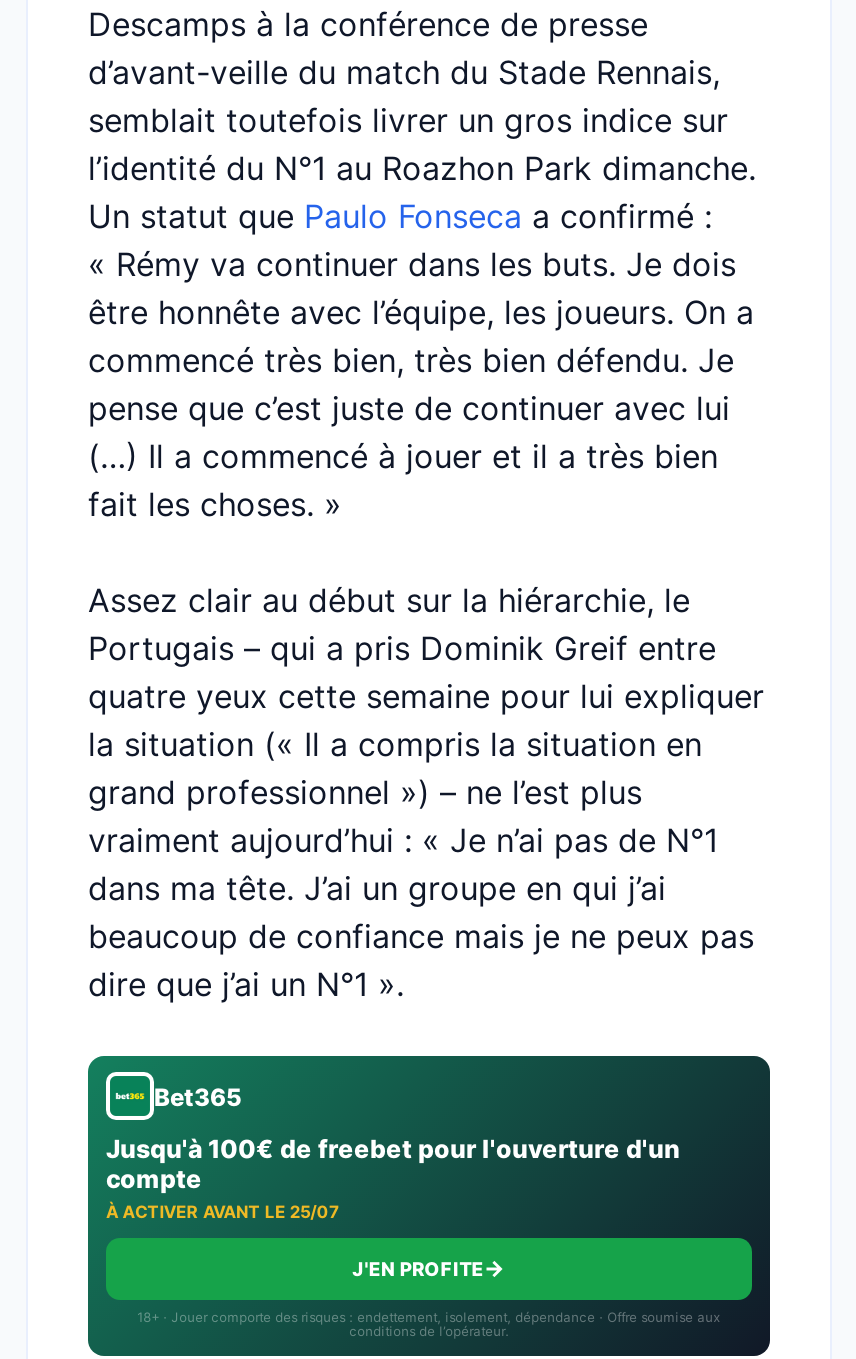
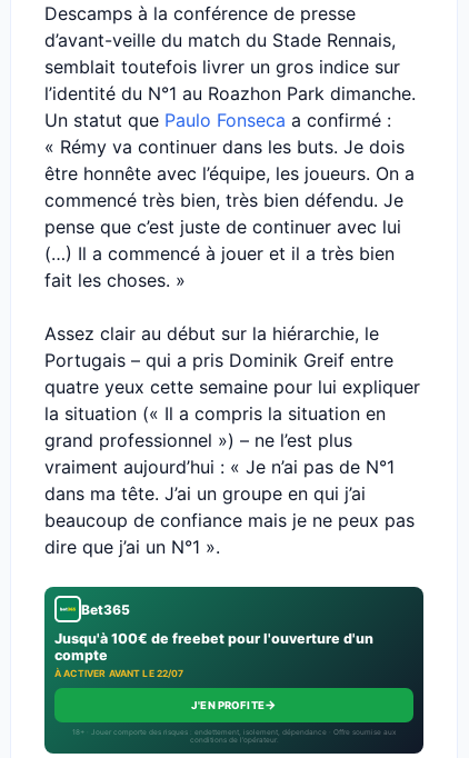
- À ACTIVER AVANT LE 25/07
+ À ACTIVER AVANT LE 22/07
